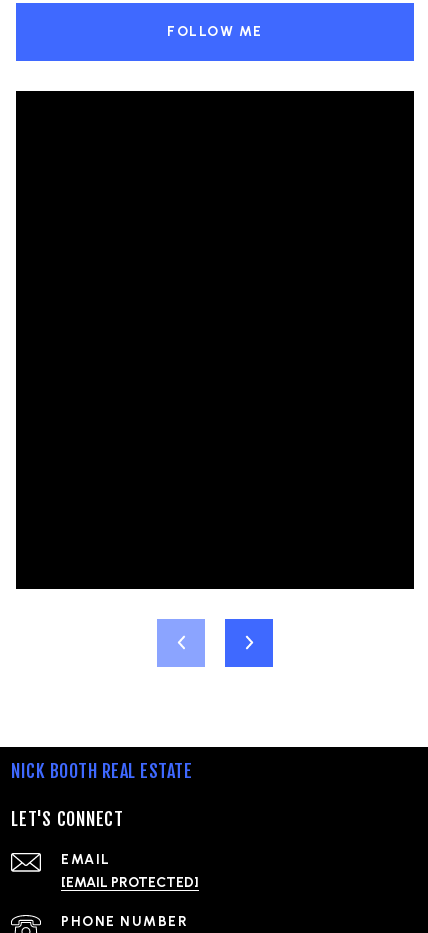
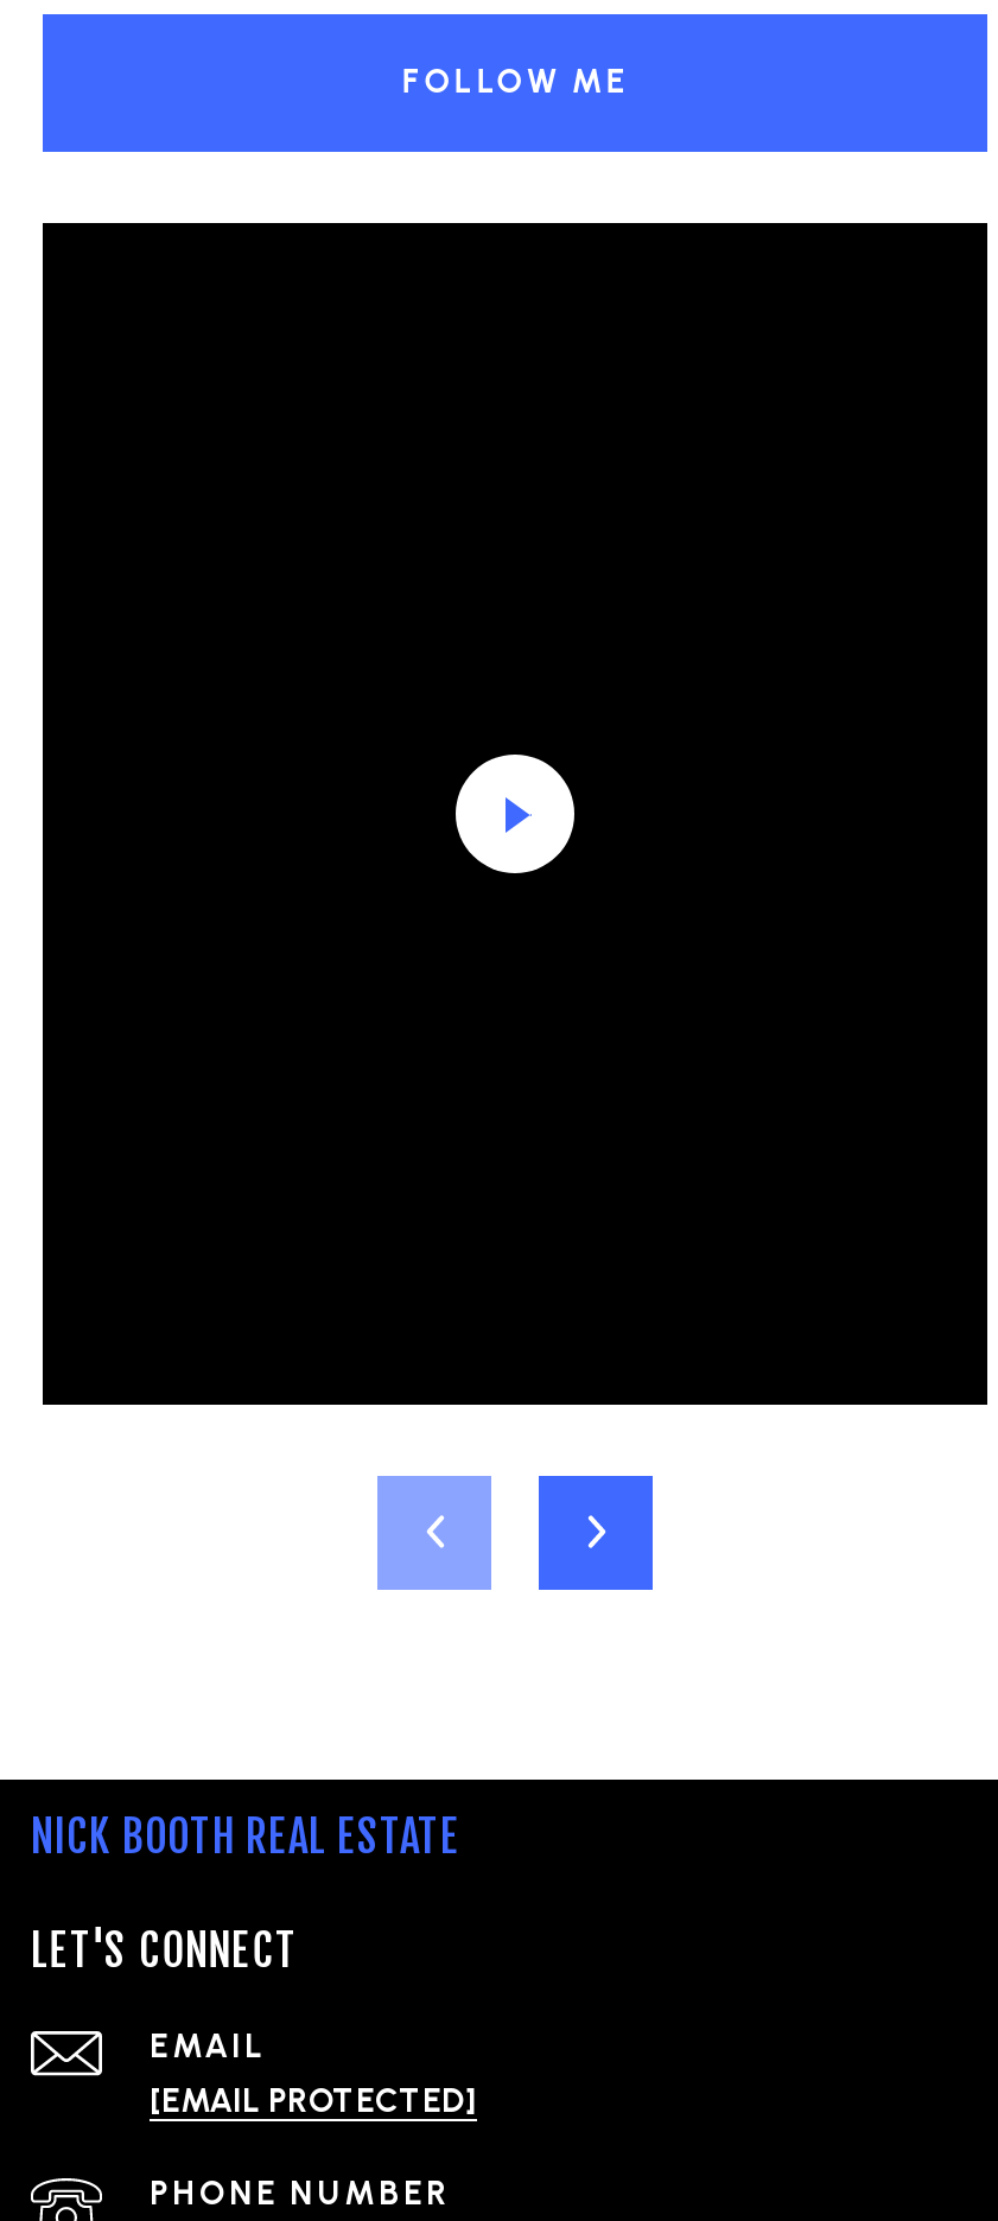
+ [image]
